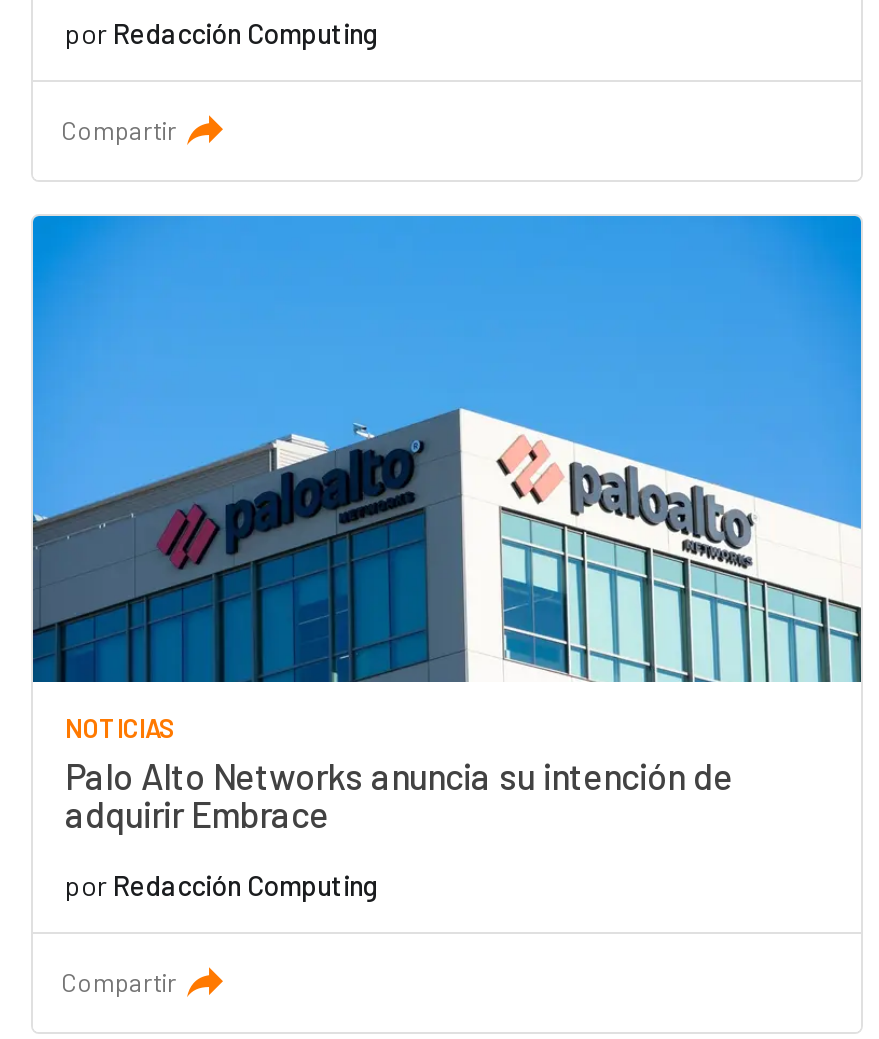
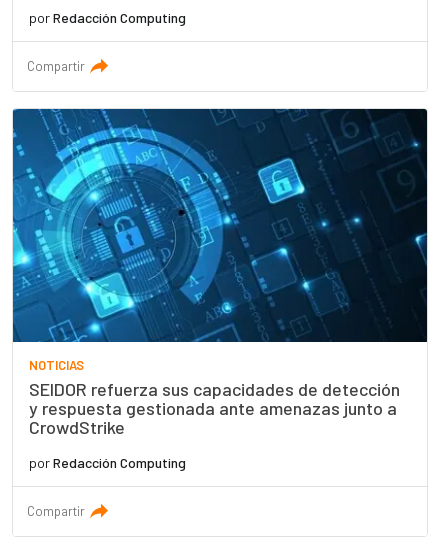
- [image]
- Palo Alto Networks anuncia su intención de
- adquirir Embrace
+ [image]
+ SEIDOR refuerza sus capacidades de detección
+ y respuesta gestionada ante amenazas junto a
+ CrowdStrike
